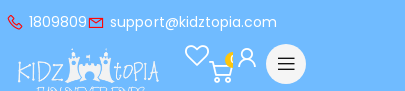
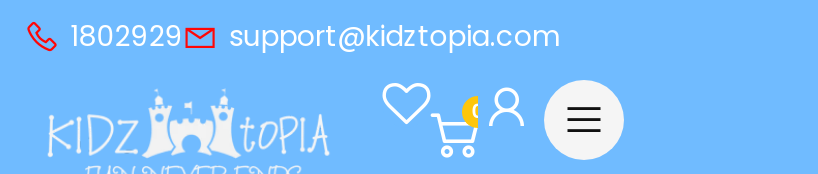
- 1809809 support@kidztopia.com
+ 1802929 support@kidztopia.com
